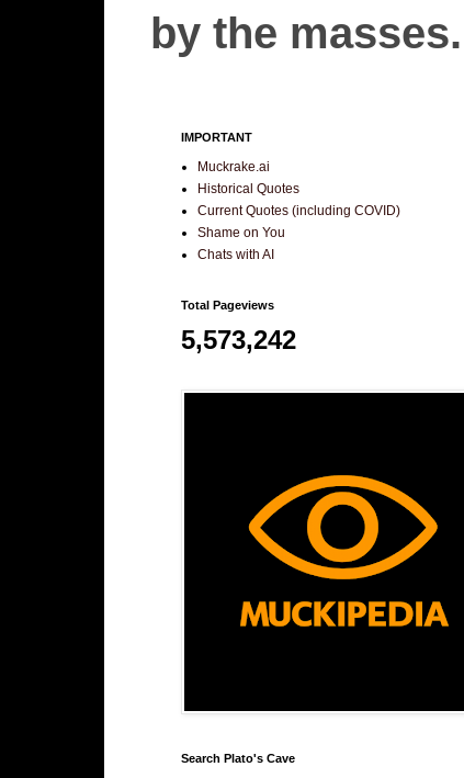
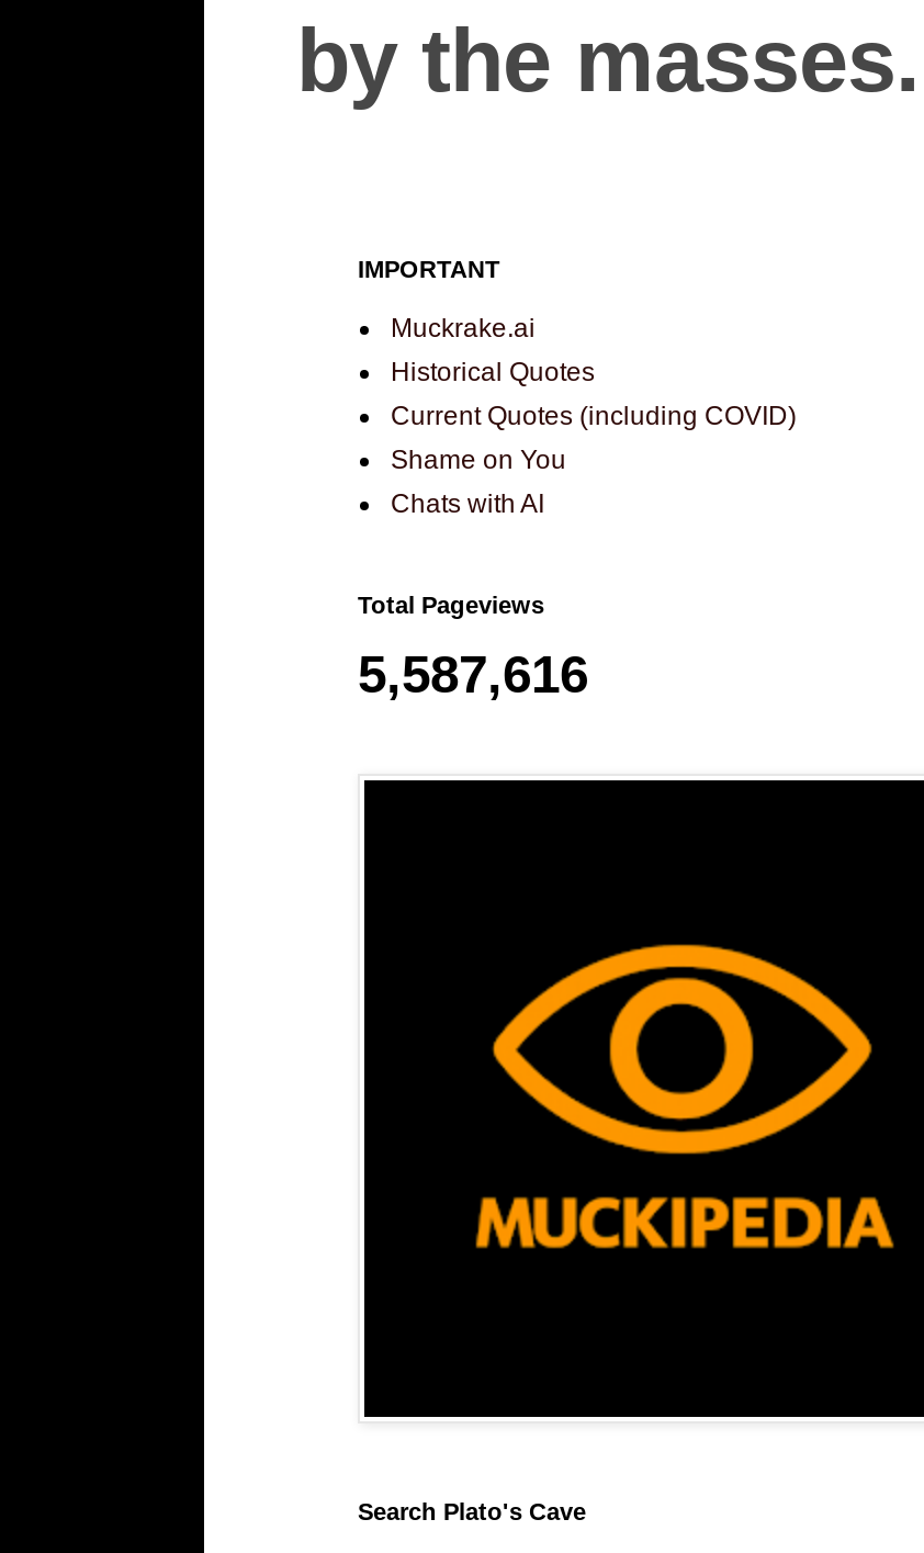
- 5,573,242
+ 5,587,616
